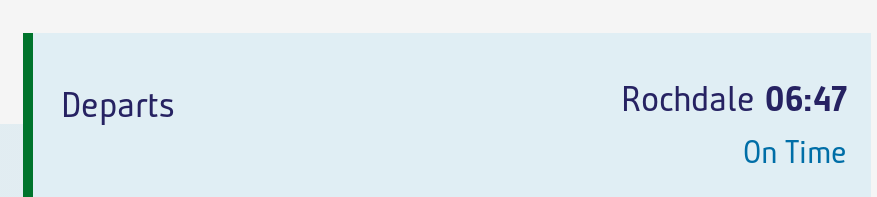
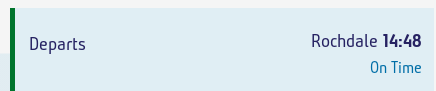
- Rochdale 06:47
+ Rochdale 14:48
